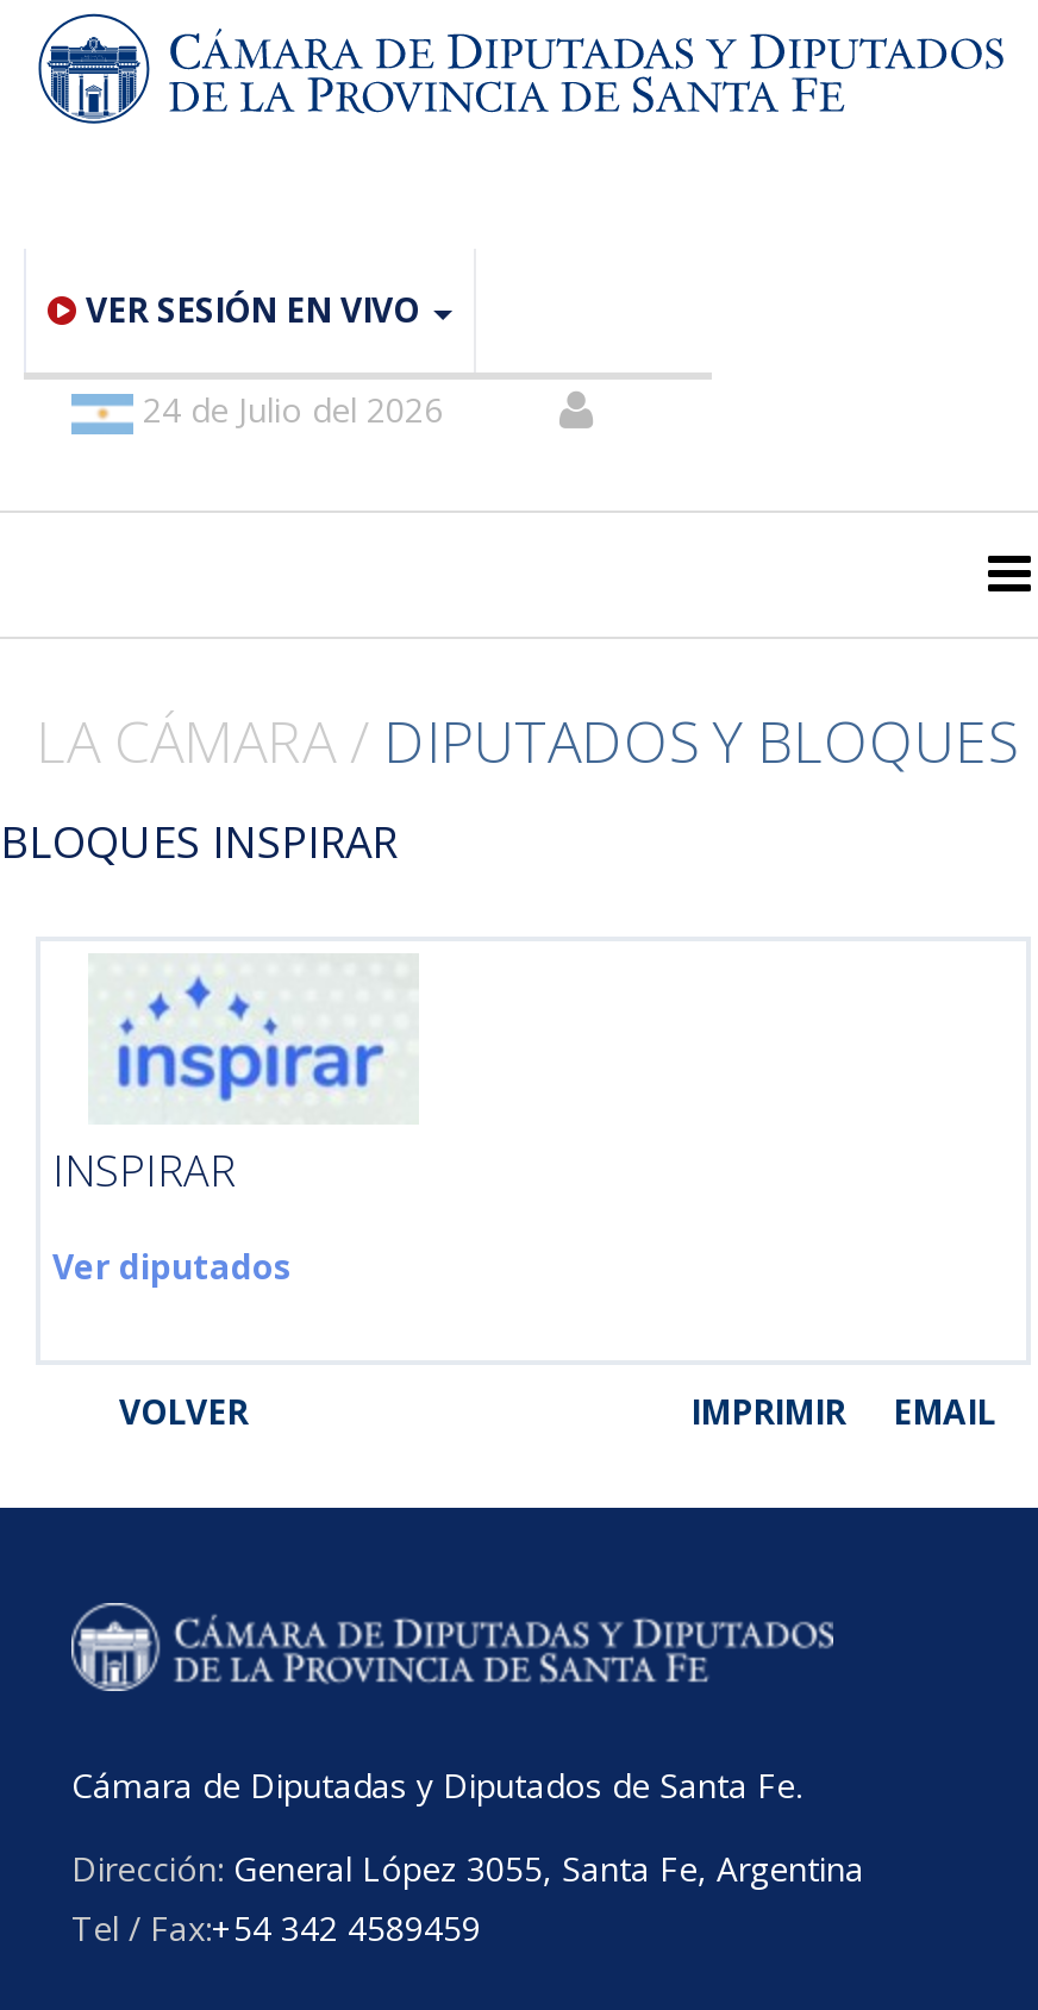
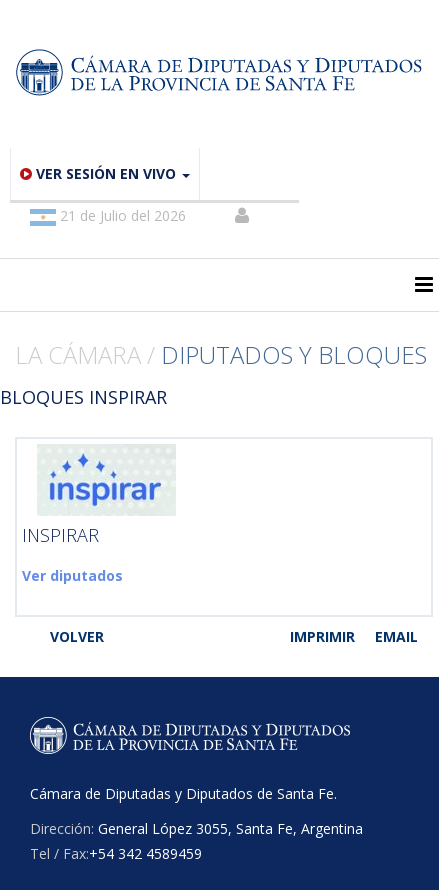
- 24 de Julio del 2026
+ 21 de Julio del 2026
